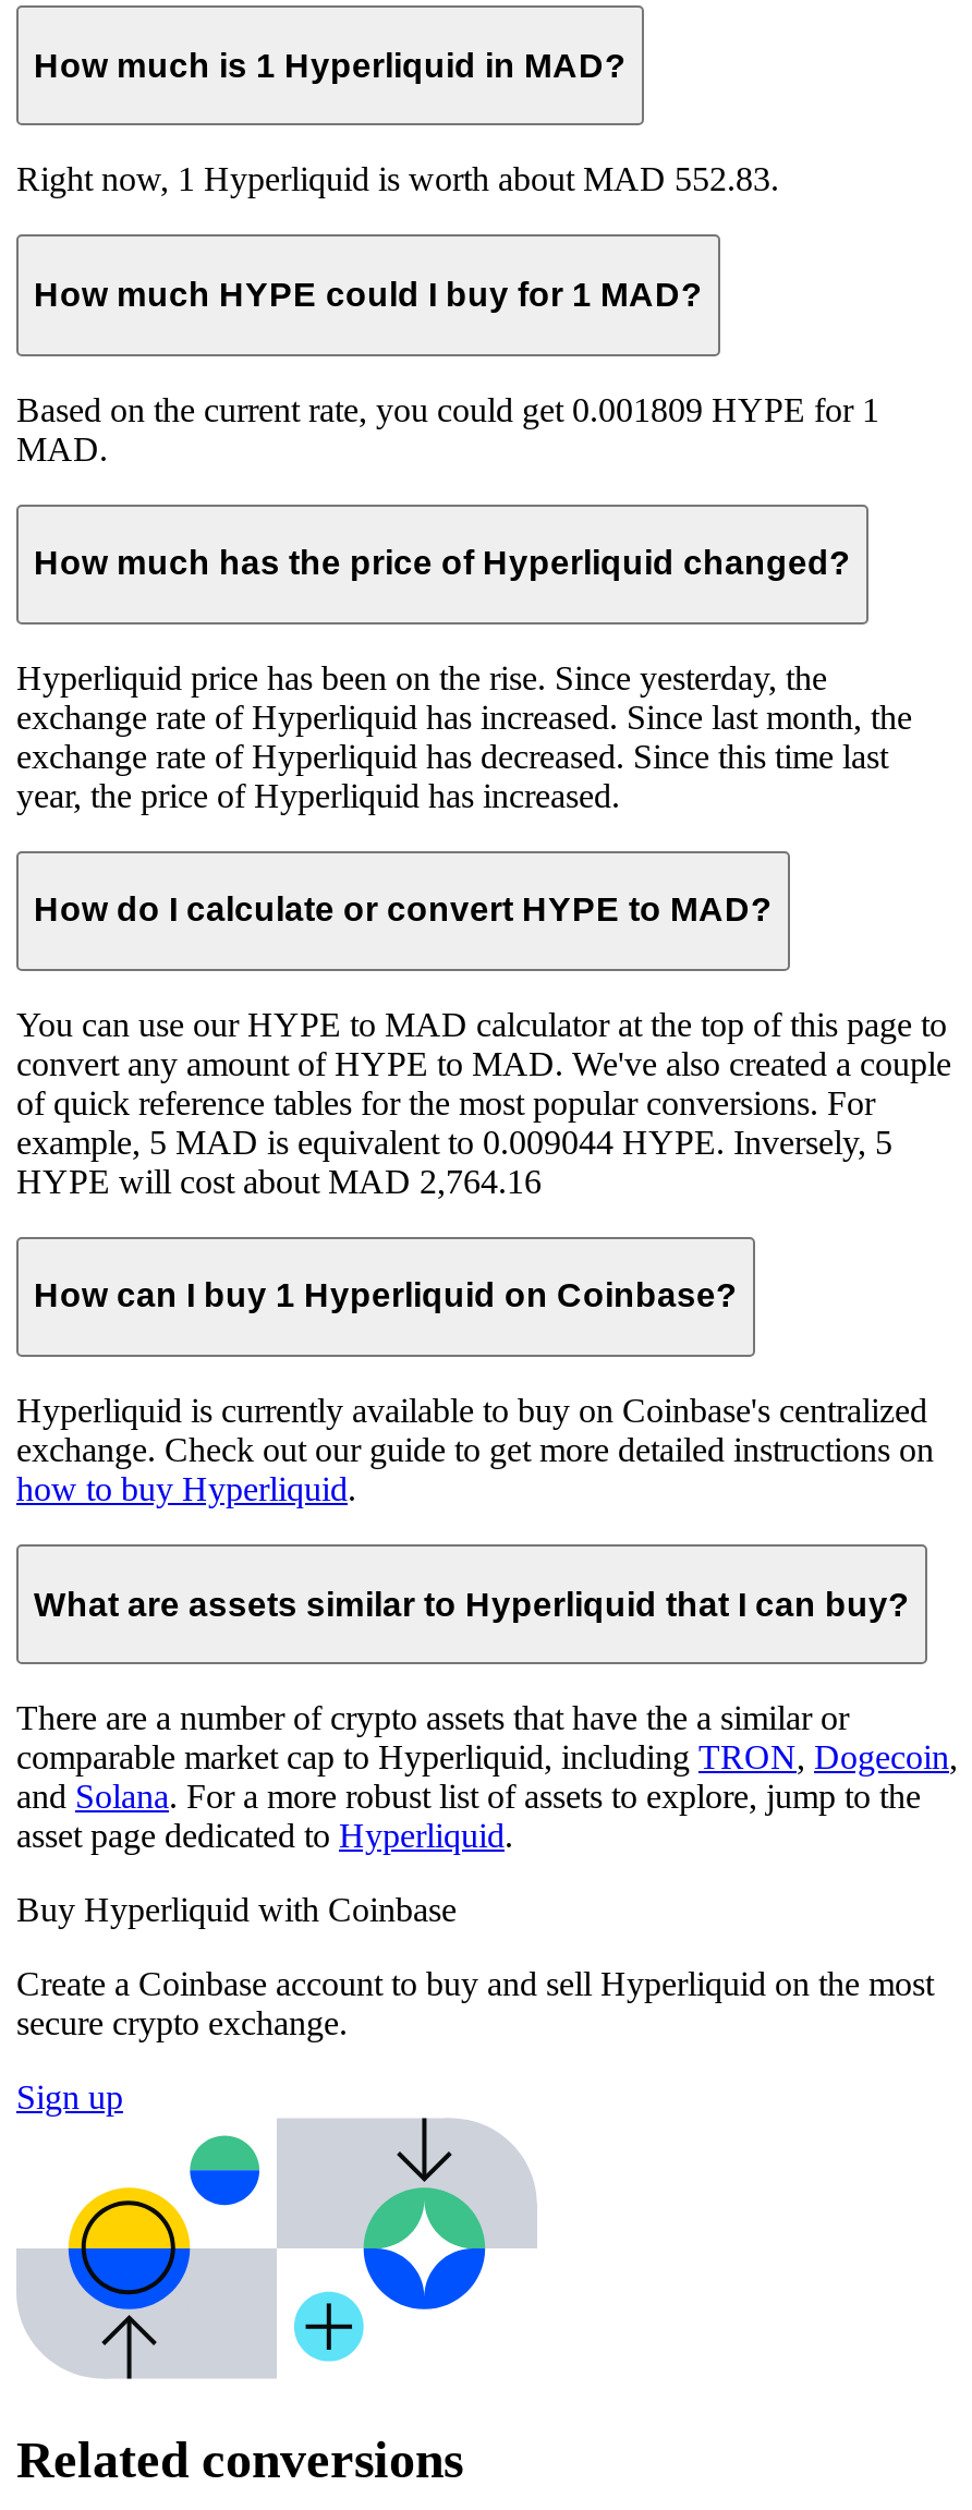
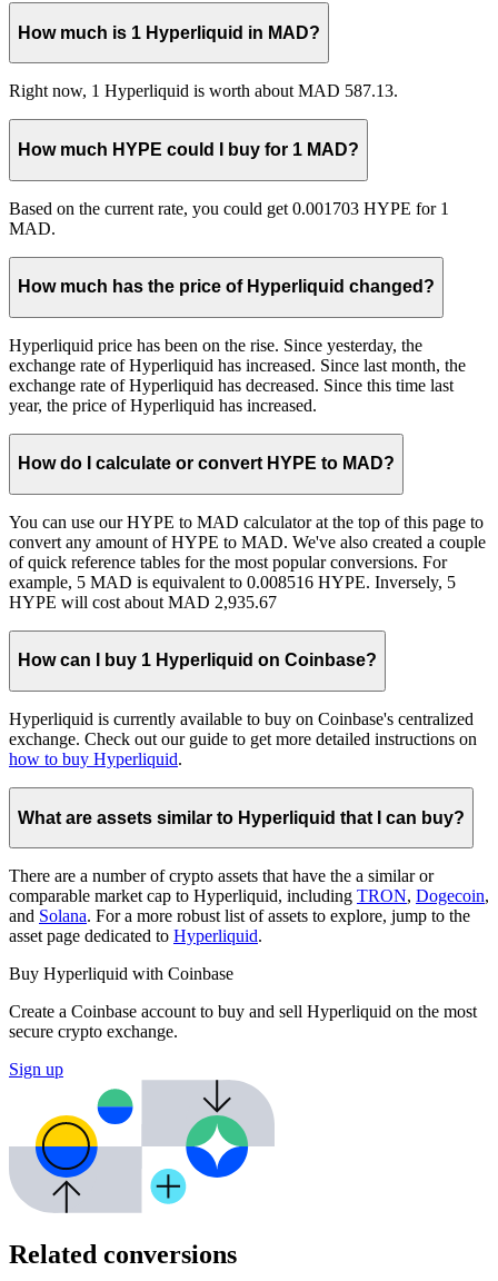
- Right now, 1 Hyperliquid is worth about MAD 552.83.
+ Right now, 1 Hyperliquid is worth about MAD 587.13.

- Based on the current rate, you could get 0.001809 HYPE for 1
+ Based on the current rate, you could get 0.001703 HYPE for 1

- example, 5 MAD is equivalent to 0.009044 HYPE. Inversely, 5
+ example, 5 MAD is equivalent to 0.008516 HYPE. Inversely, 5

- HYPE will cost about MAD 2,764.16
+ HYPE will cost about MAD 2,935.67
